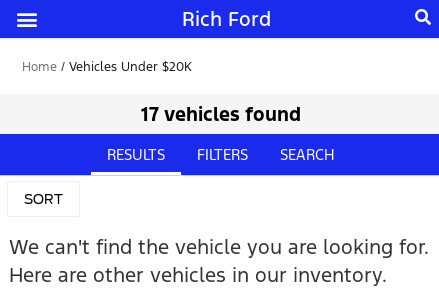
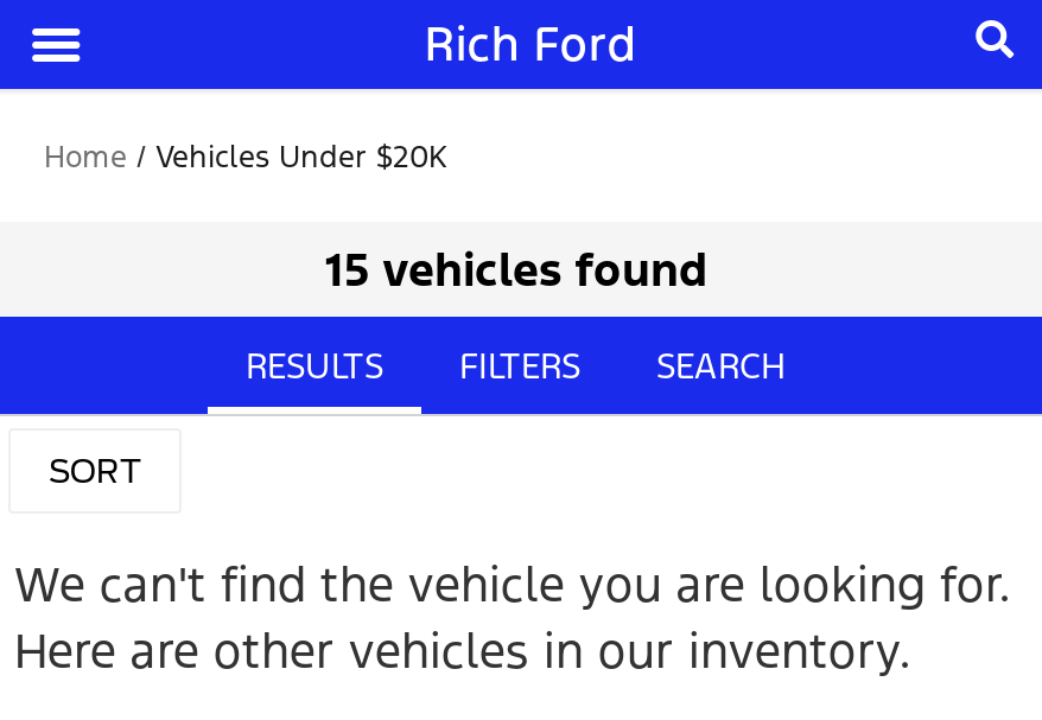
- 17 vehicles found
+ 15 vehicles found
